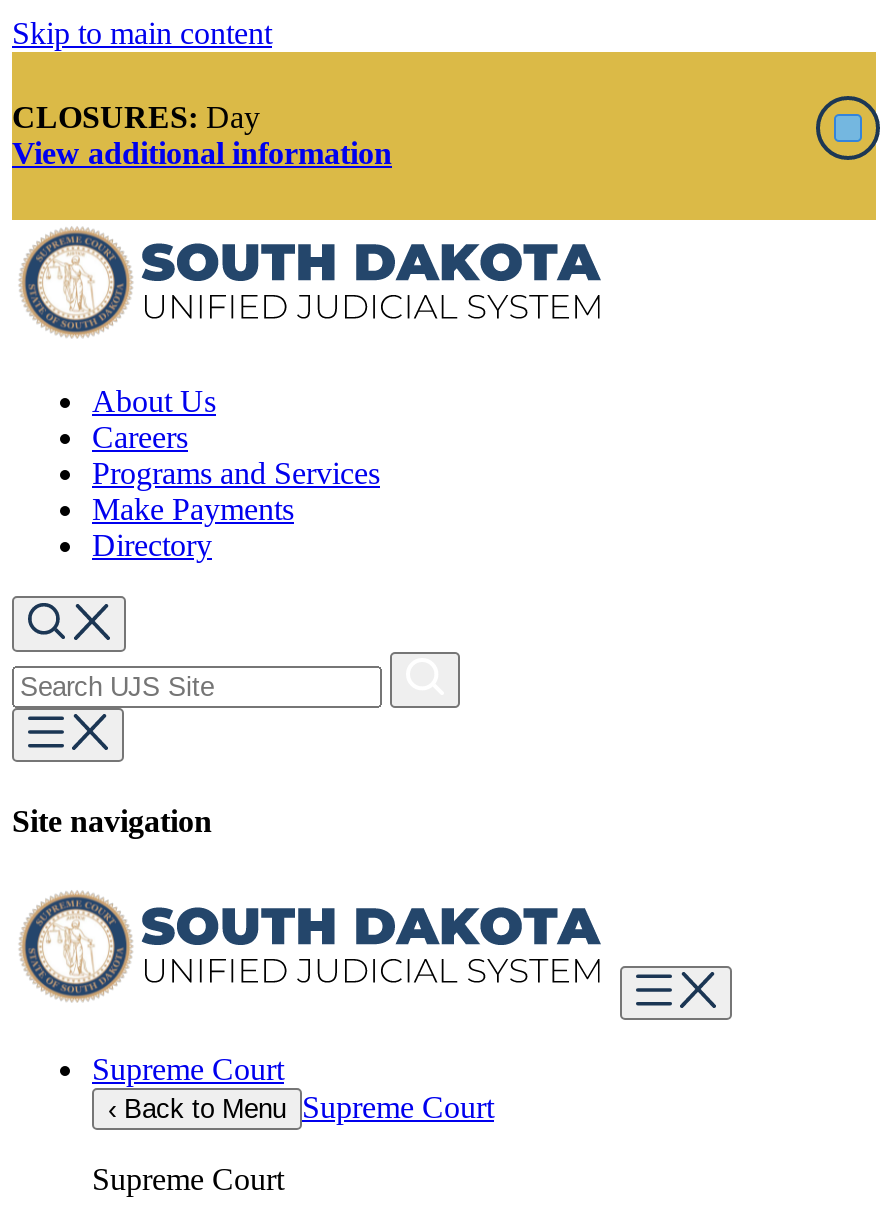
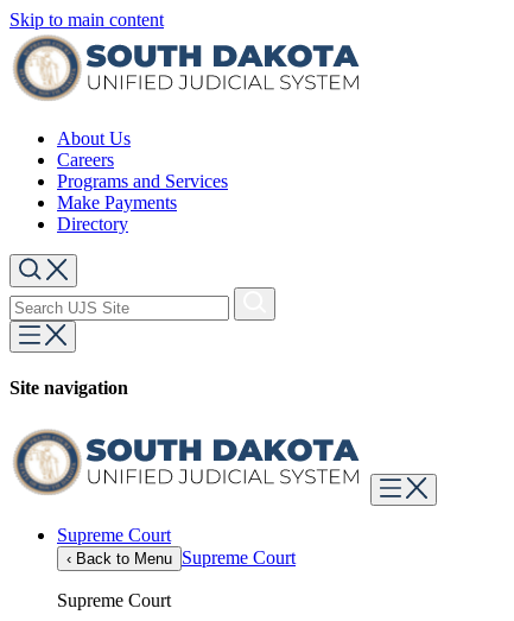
- [image]
- CLOSURES: Day
- View additional information
